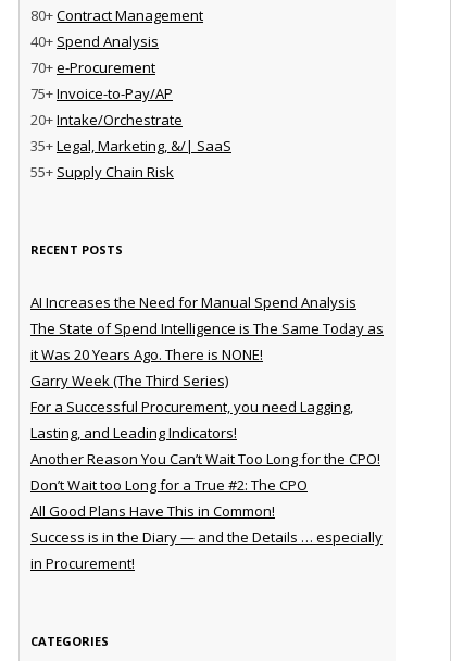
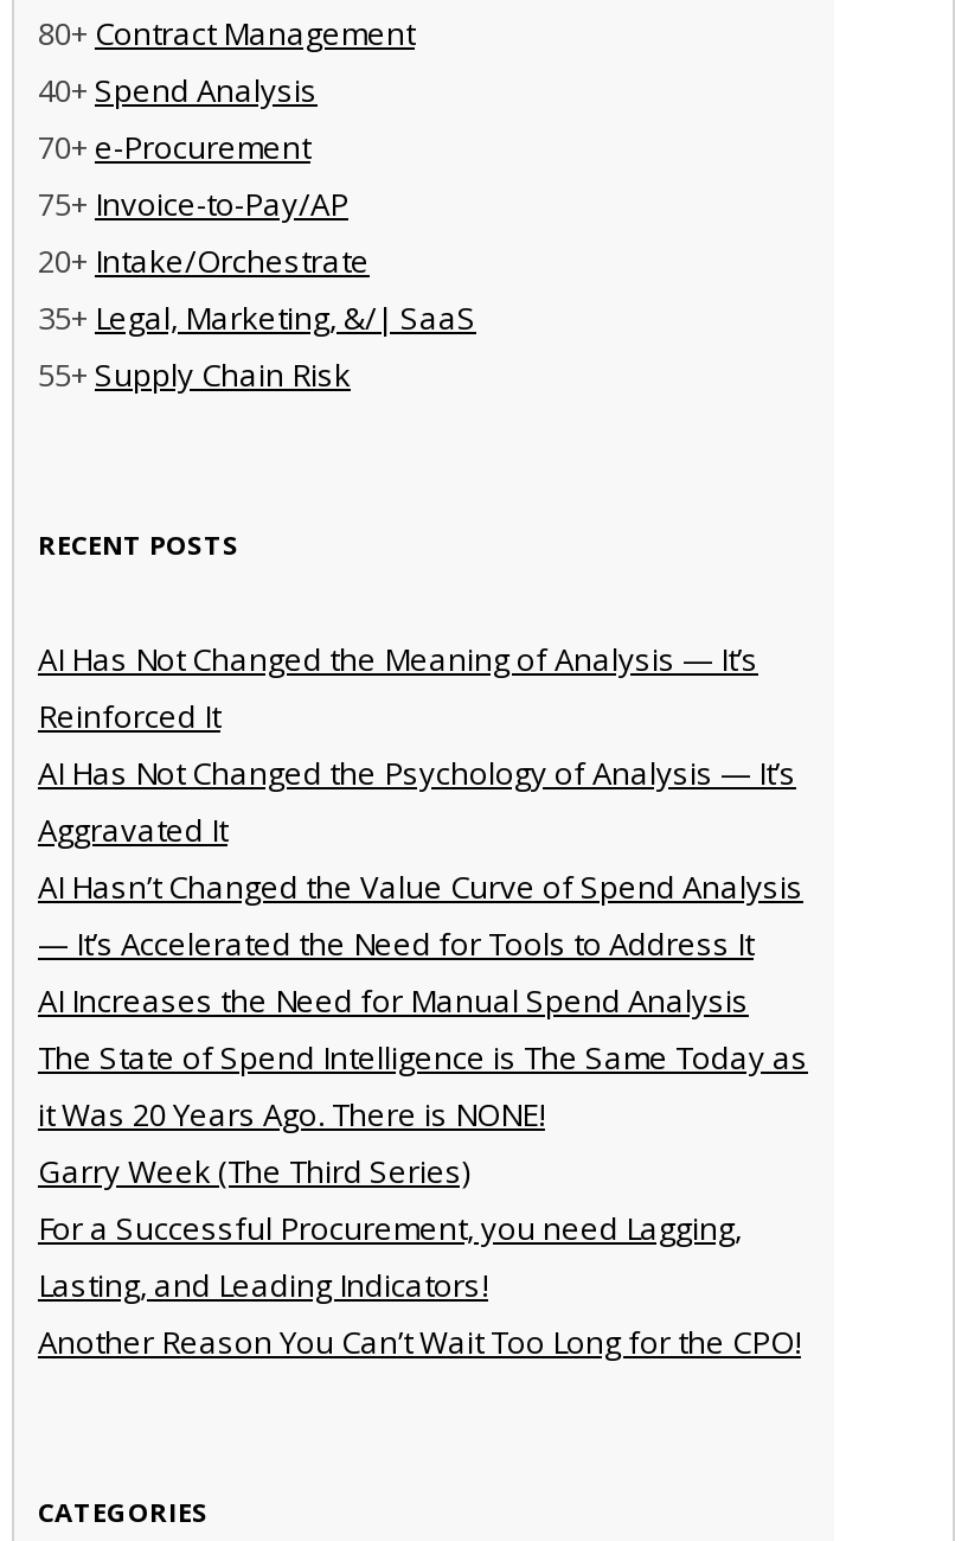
+ AI Has Not Changed the Meaning of Analysis — It’s
+ Reinforced It
+ AI Has Not Changed the Psychology of Analysis — It’s
+ Aggravated It
+ AI Hasn’t Changed the Value Curve of Spend Analysis
+ — It’s Accelerated the Need for Tools to Address It

moved down: AI Increases the Need for Manual Spend Analysis | The State of Spend Intelligence is The Same Today as | it Was 20 Years Ago. There is NONE! | Garry Week (The Third Series) | For a Successful Procurement, you need Lagging, | Lasting, and Leading Indicators! | Another Reason You Can’t Wait Too Long for the CPO!

- Don’t Wait too Long for a True #2: The CPO
- All Good Plans Have This in Common!
- Success is in the Diary — and the Details … especially
- in Procurement!
